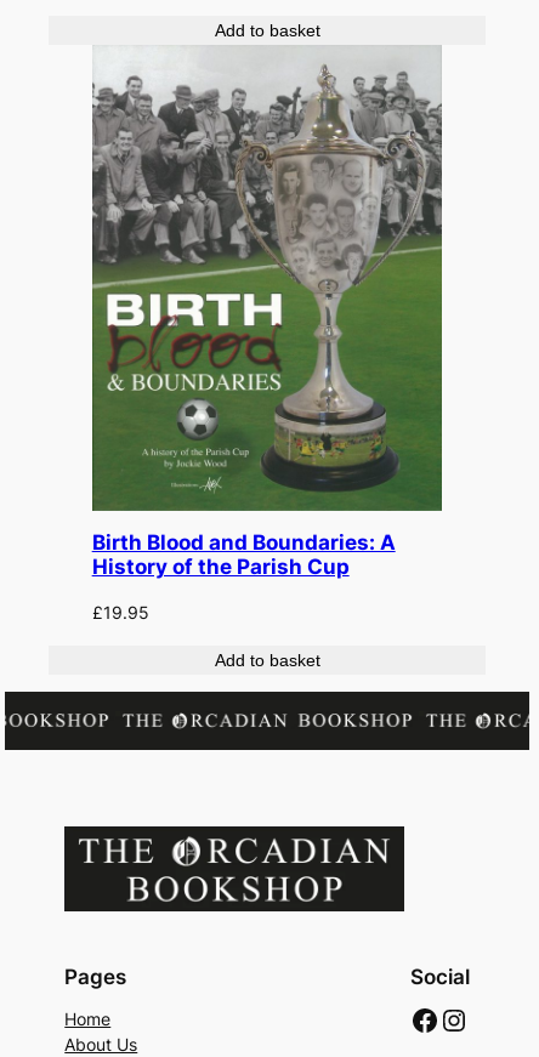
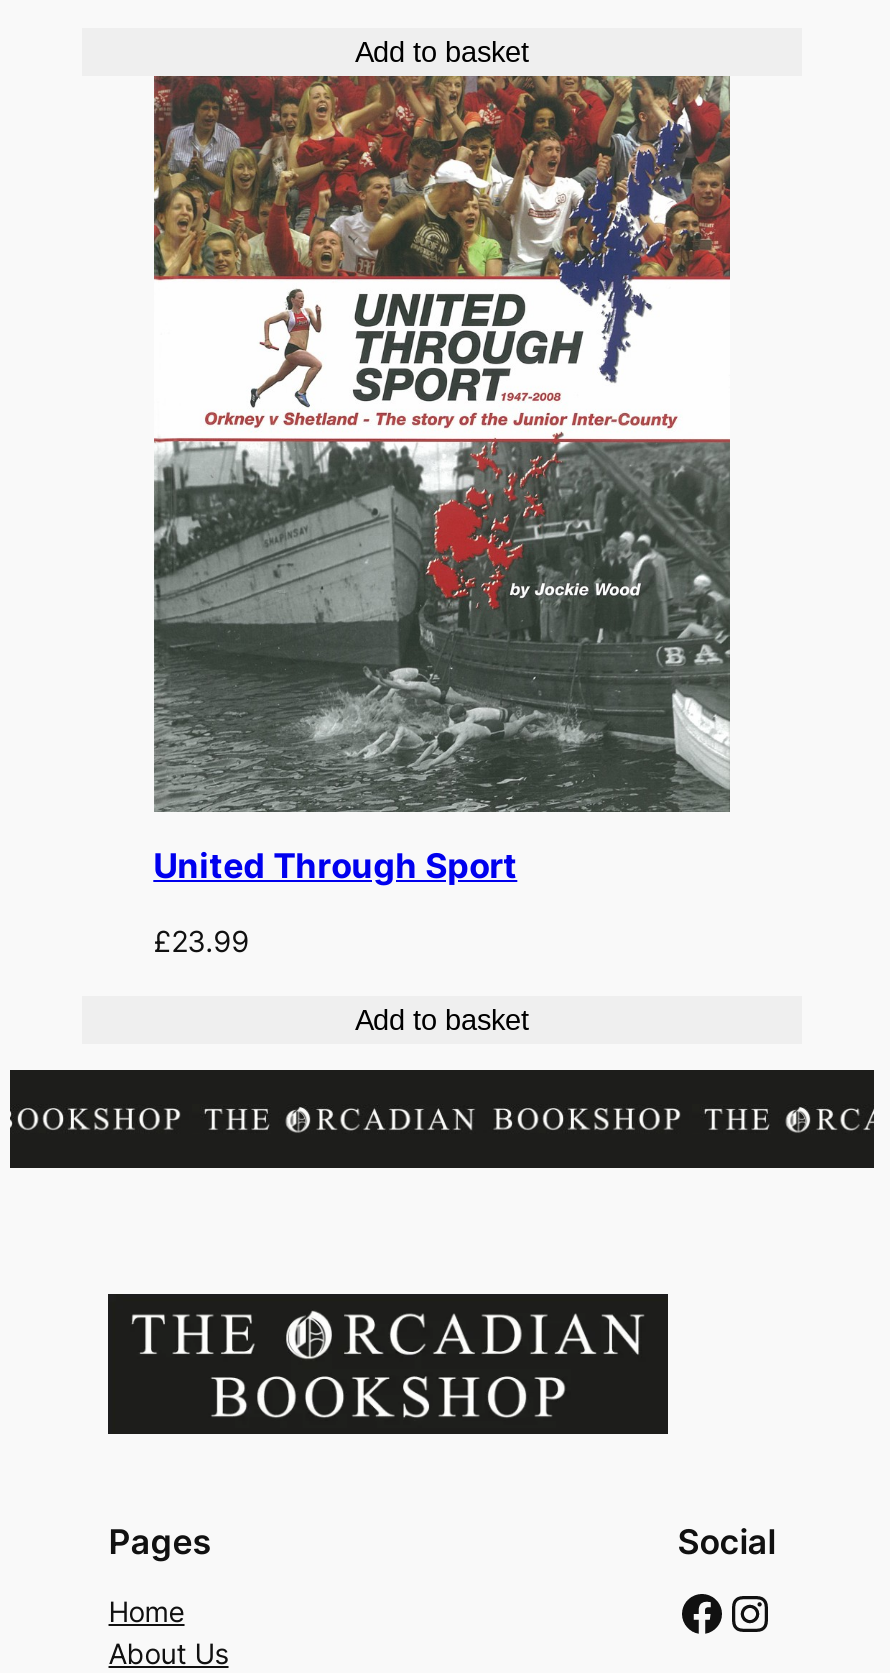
- [image]
- Birth Blood and Boundaries: A
- History of the Parish Cup
+ [image]
+ United Through Sport

- £19.95
+ £23.99
